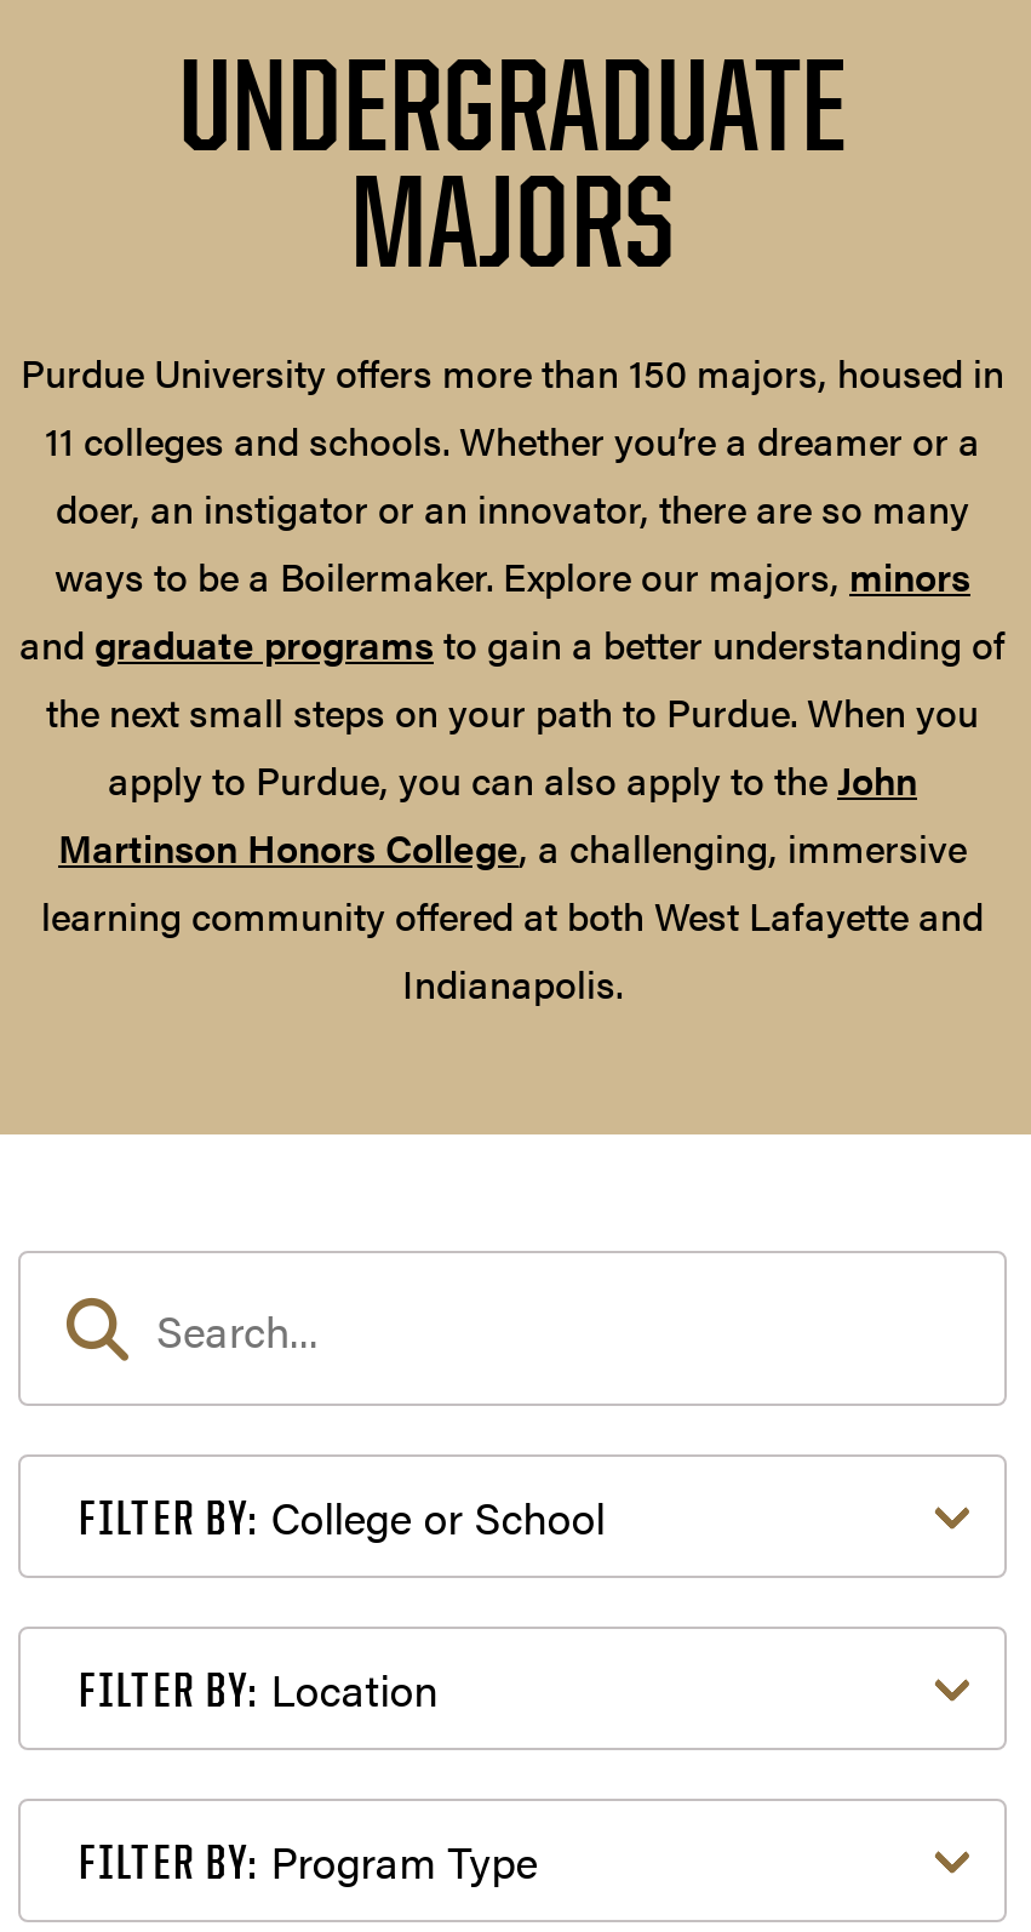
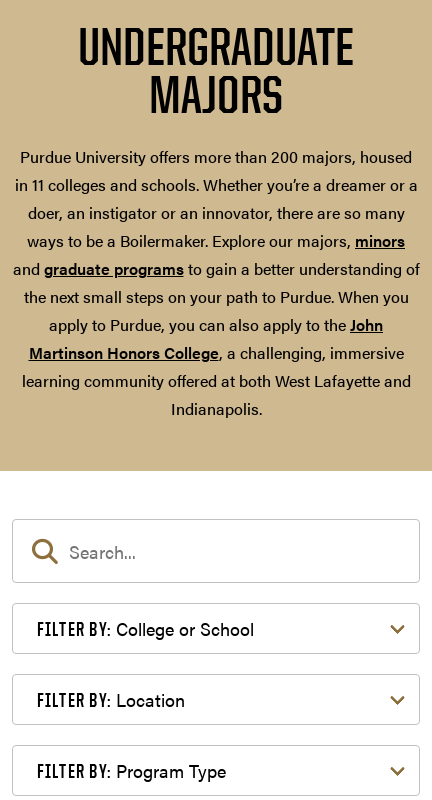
- Purdue University offers more than 150 majors, housed in
- 11 colleges and schools. Whether you’re a dreamer or a
+ Purdue University offers more than 200 majors, housed
+ in 11 colleges and schools. Whether you’re a dreamer or a
